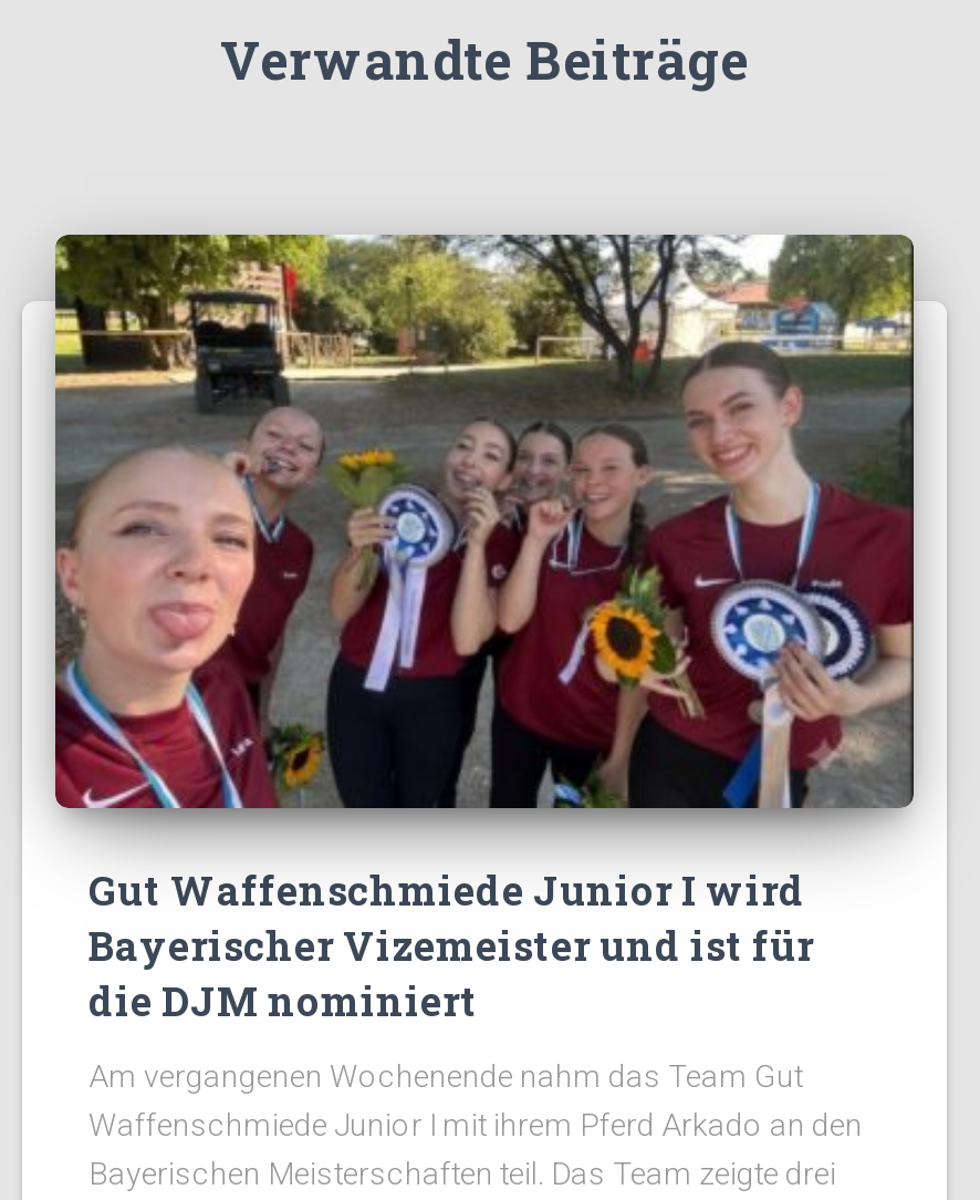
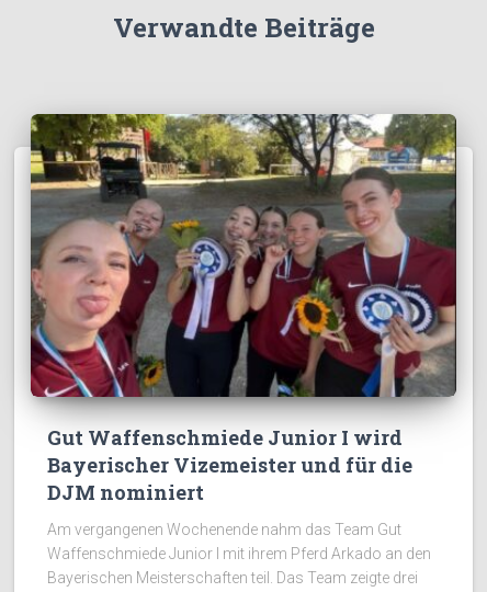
- Bayerischer Vizemeister und ist für
- die DJM nominiert
+ Bayerischer Vizemeister und für die
+ DJM nominiert
